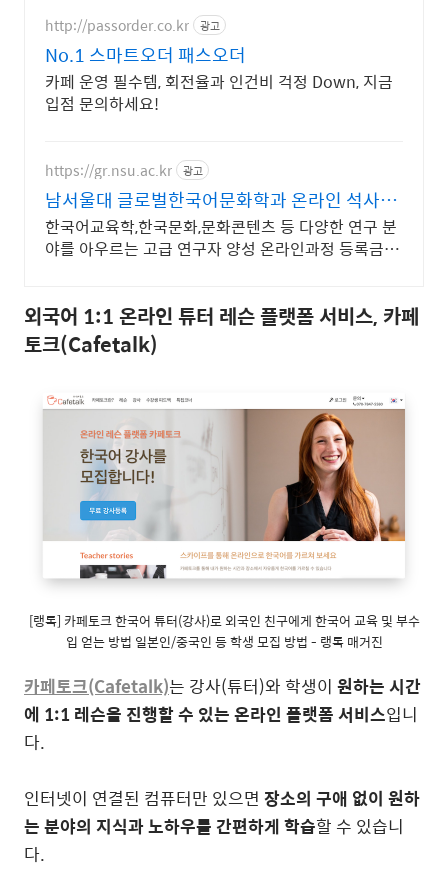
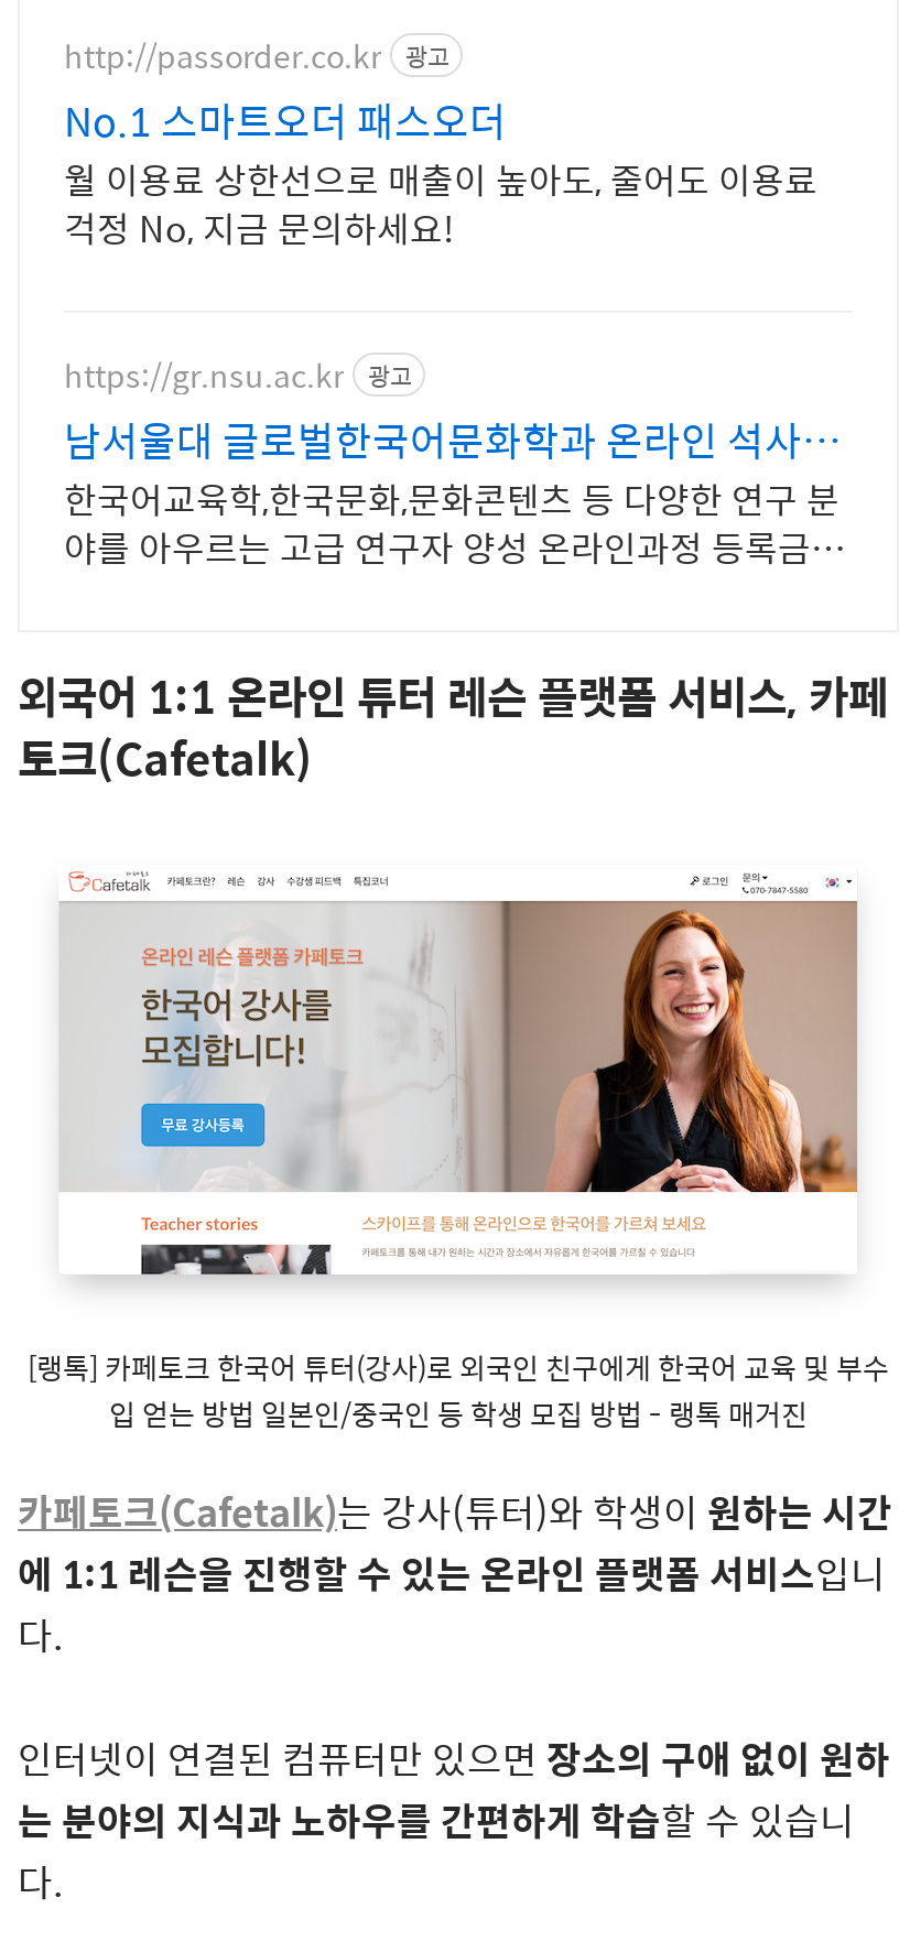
- 카페 운영 필수템, 회전율과 인건비 걱정 Down, 지금
- 입점 문의하세요!
+ 월 이용료 상한선으로 매출이 높아도, 줄어도 이용료
+ 걱정 No, 지금 문의하세요!
